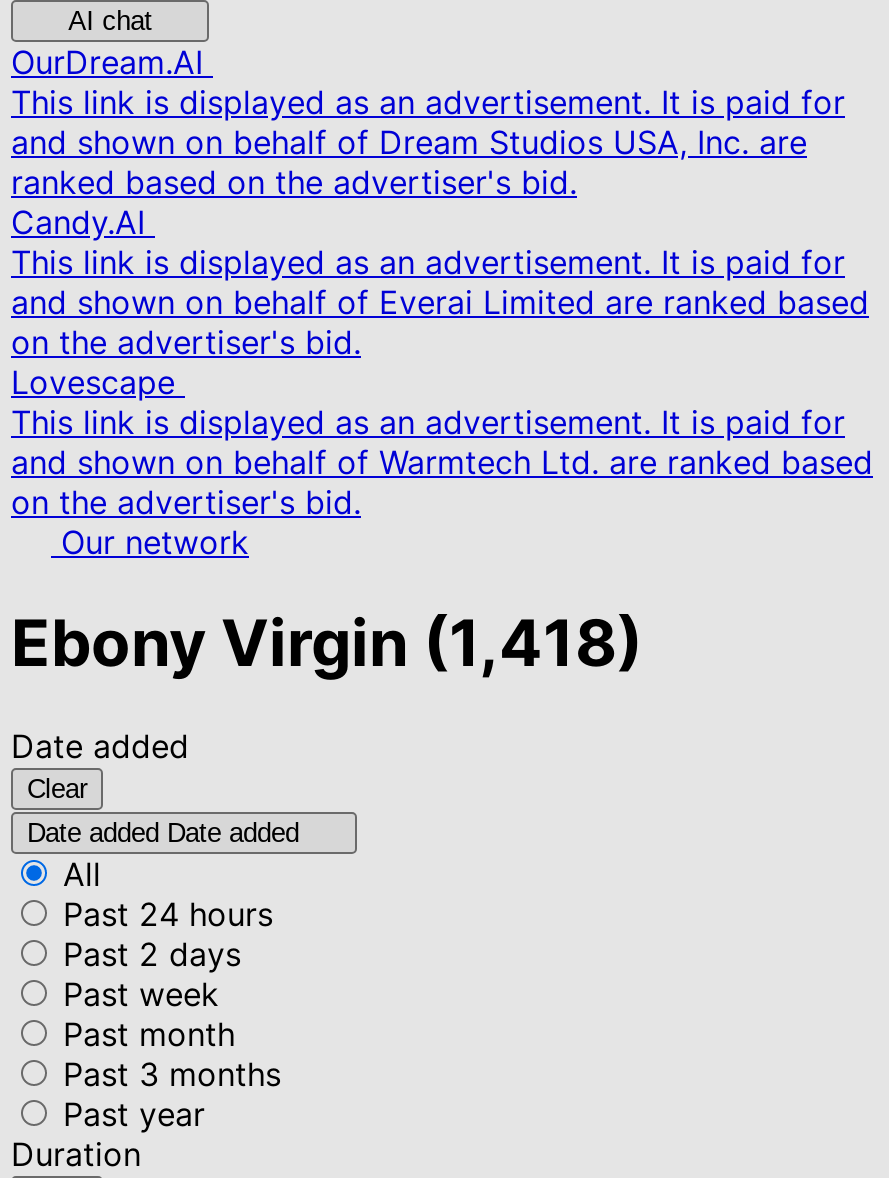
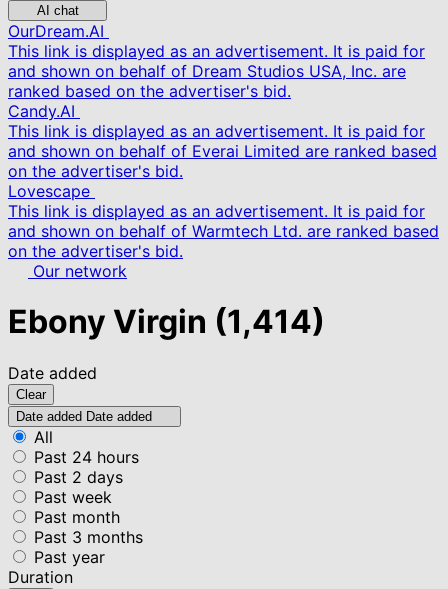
- Ebony Virgin (1,418)
+ Ebony Virgin (1,414)
